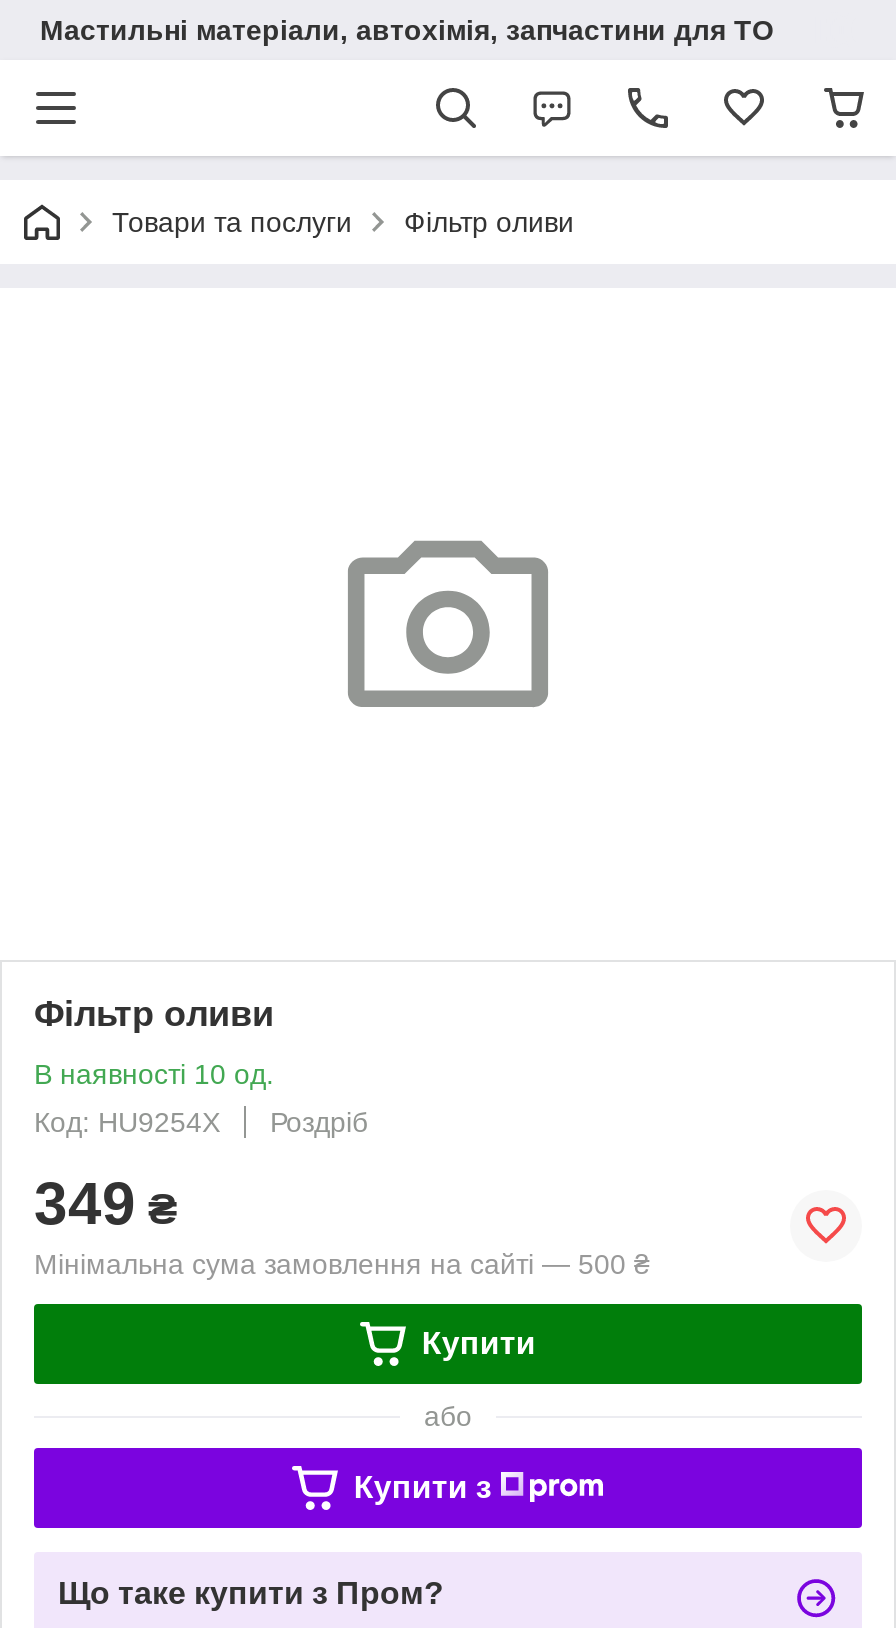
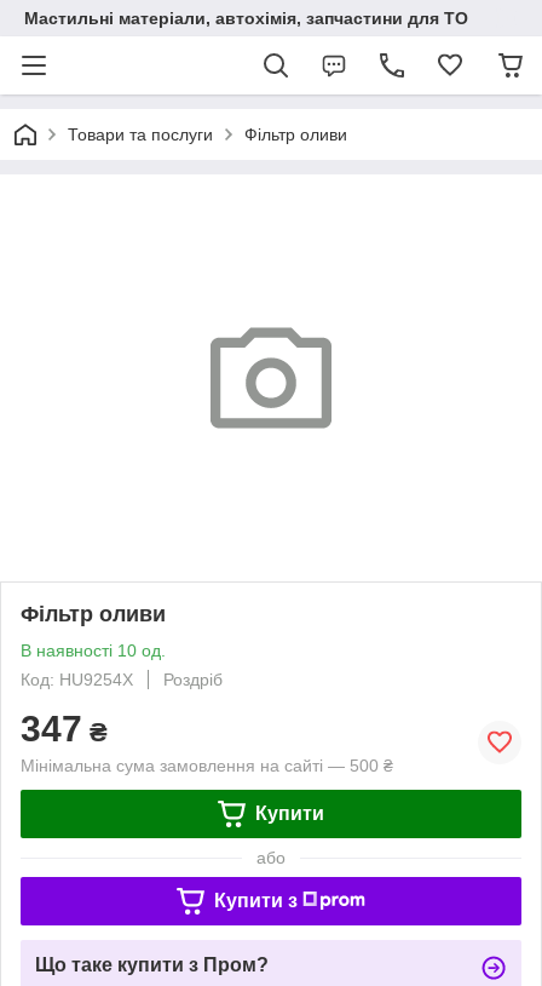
- 349 ₴
+ 347 ₴
